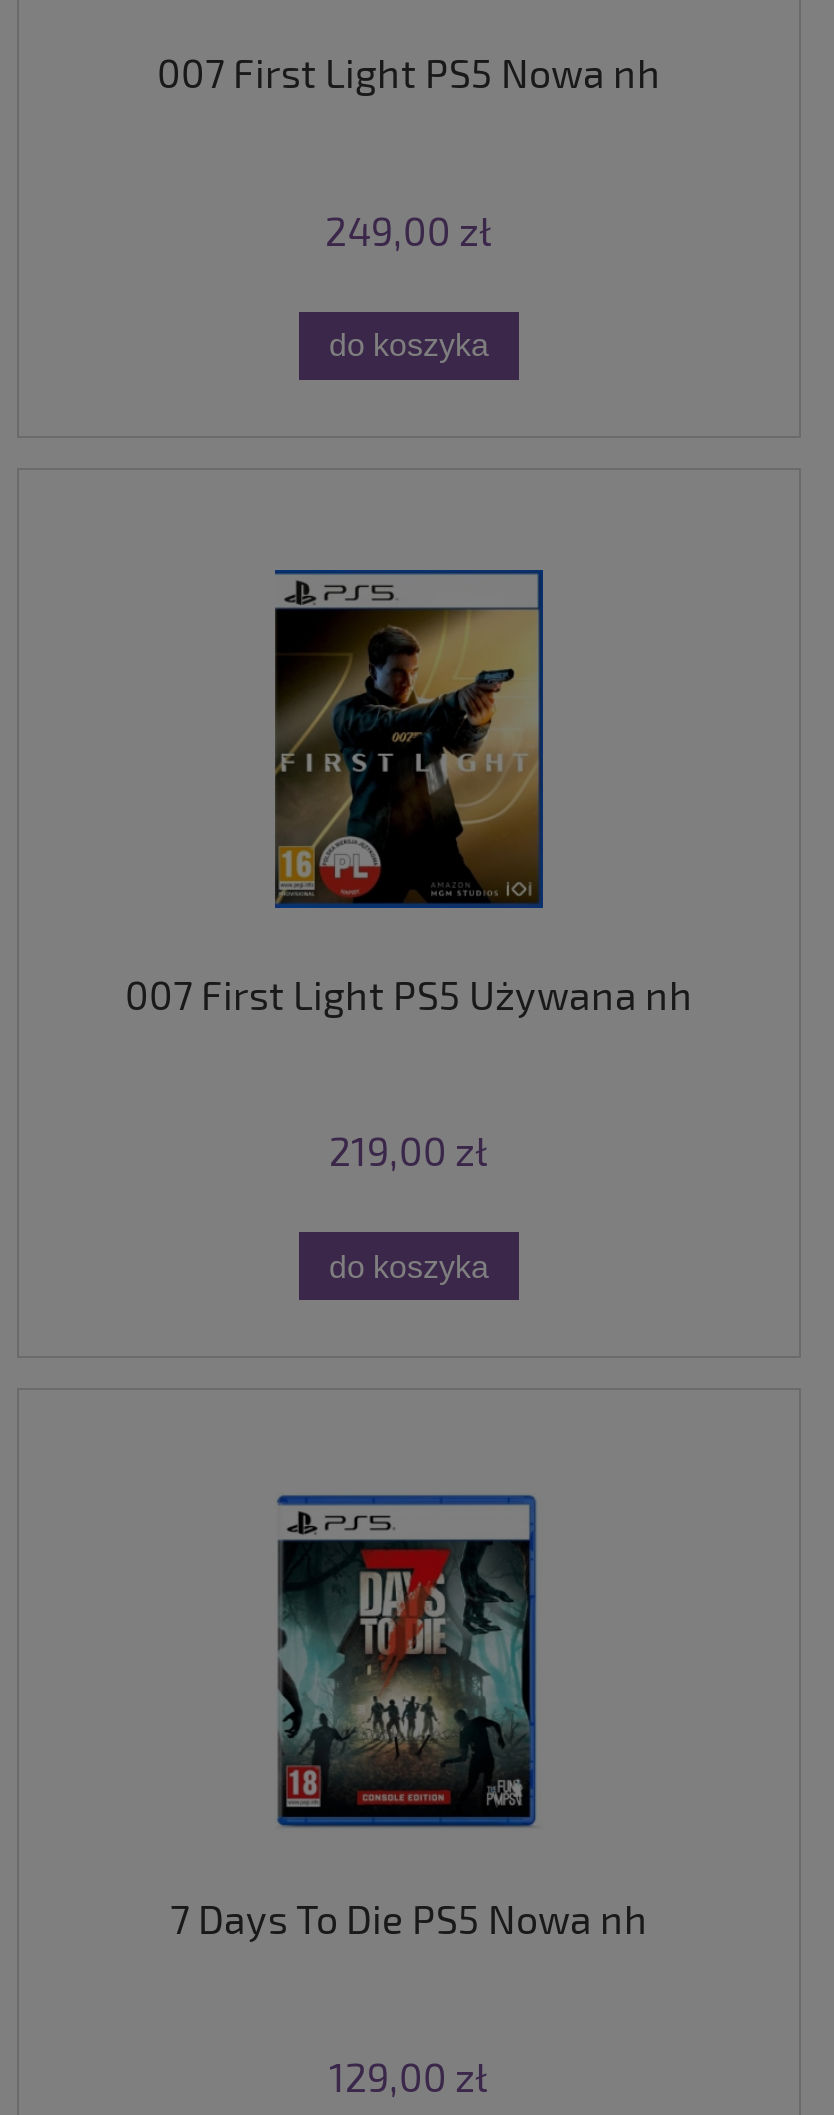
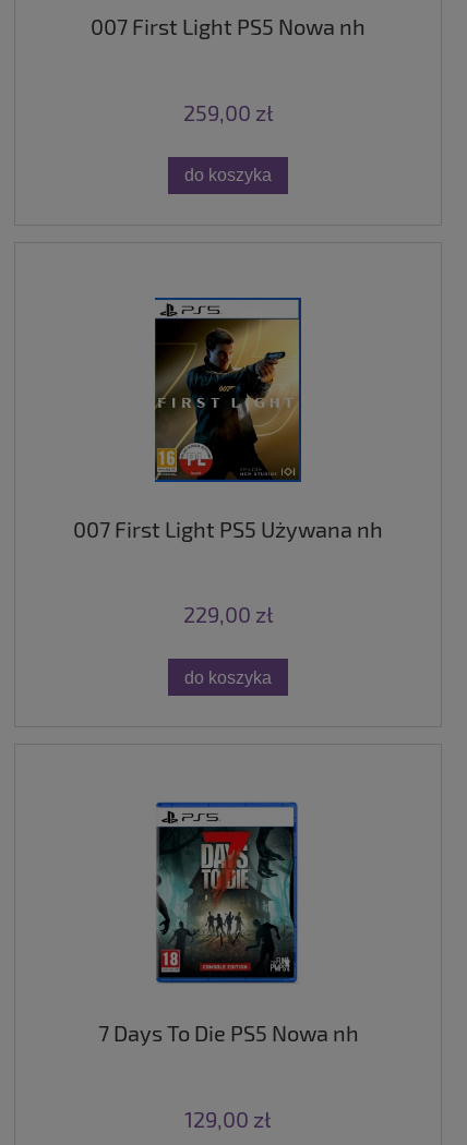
- 249,00 zł
+ 259,00 zł

- 219,00 zł
+ 229,00 zł
